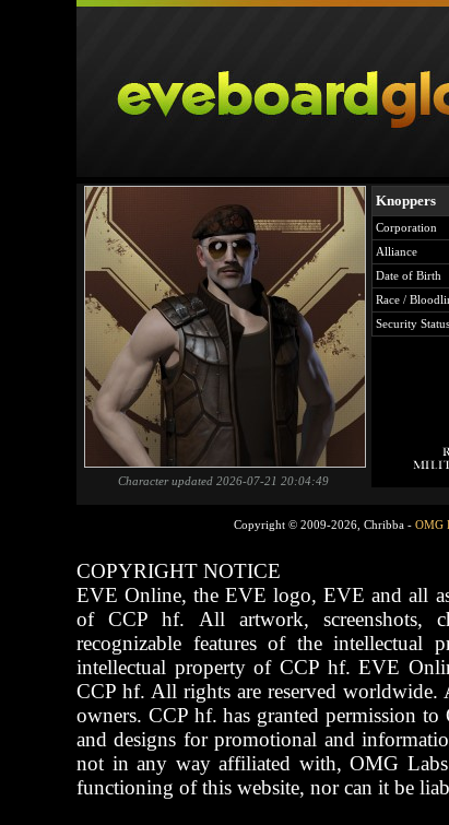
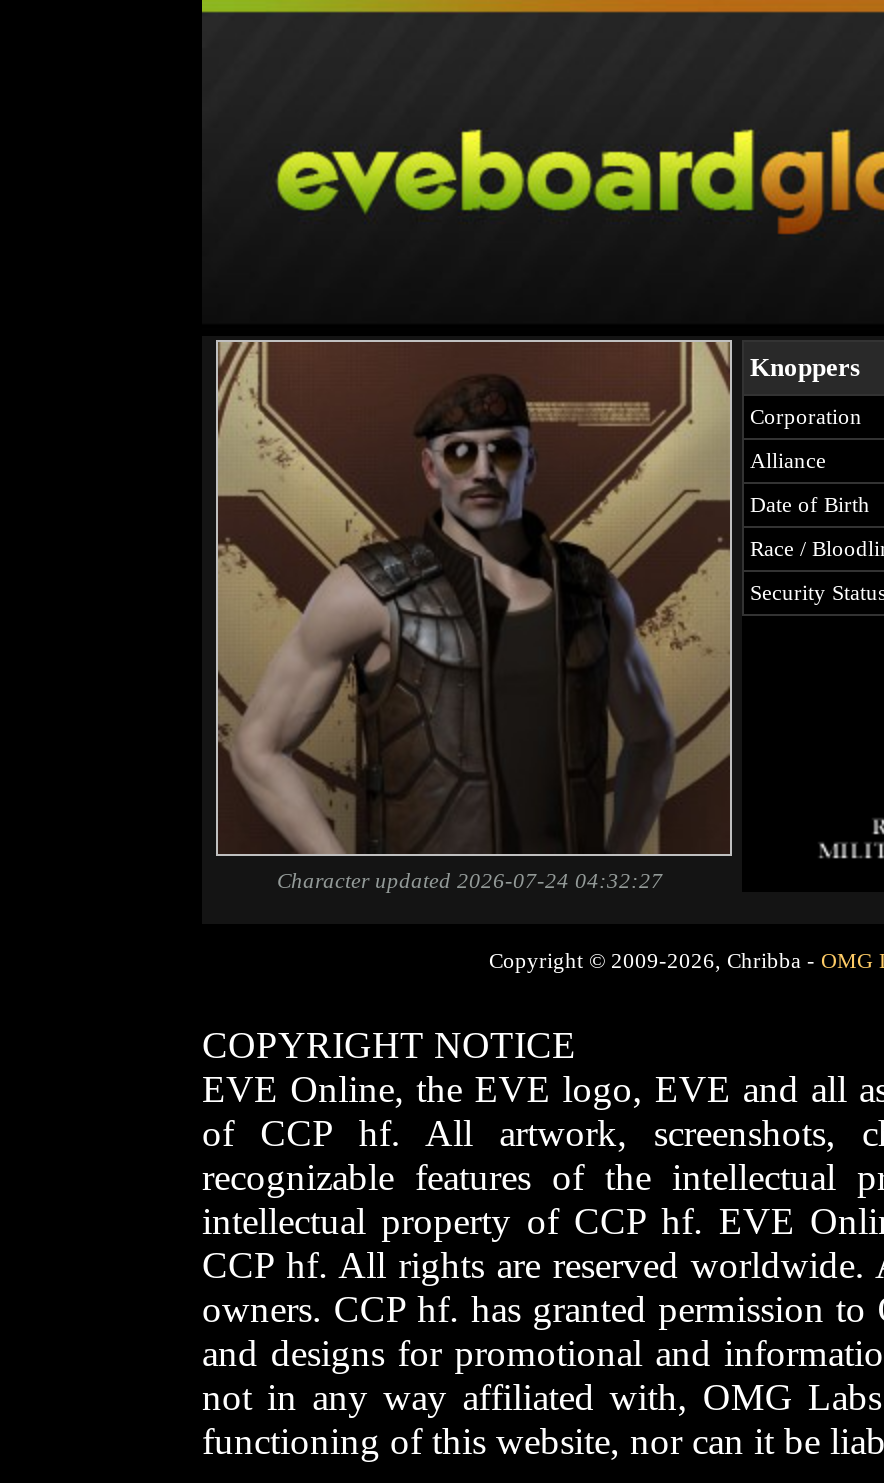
- Character updated 2026-07-21 20:04:49
+ Character updated 2026-07-24 04:32:27
